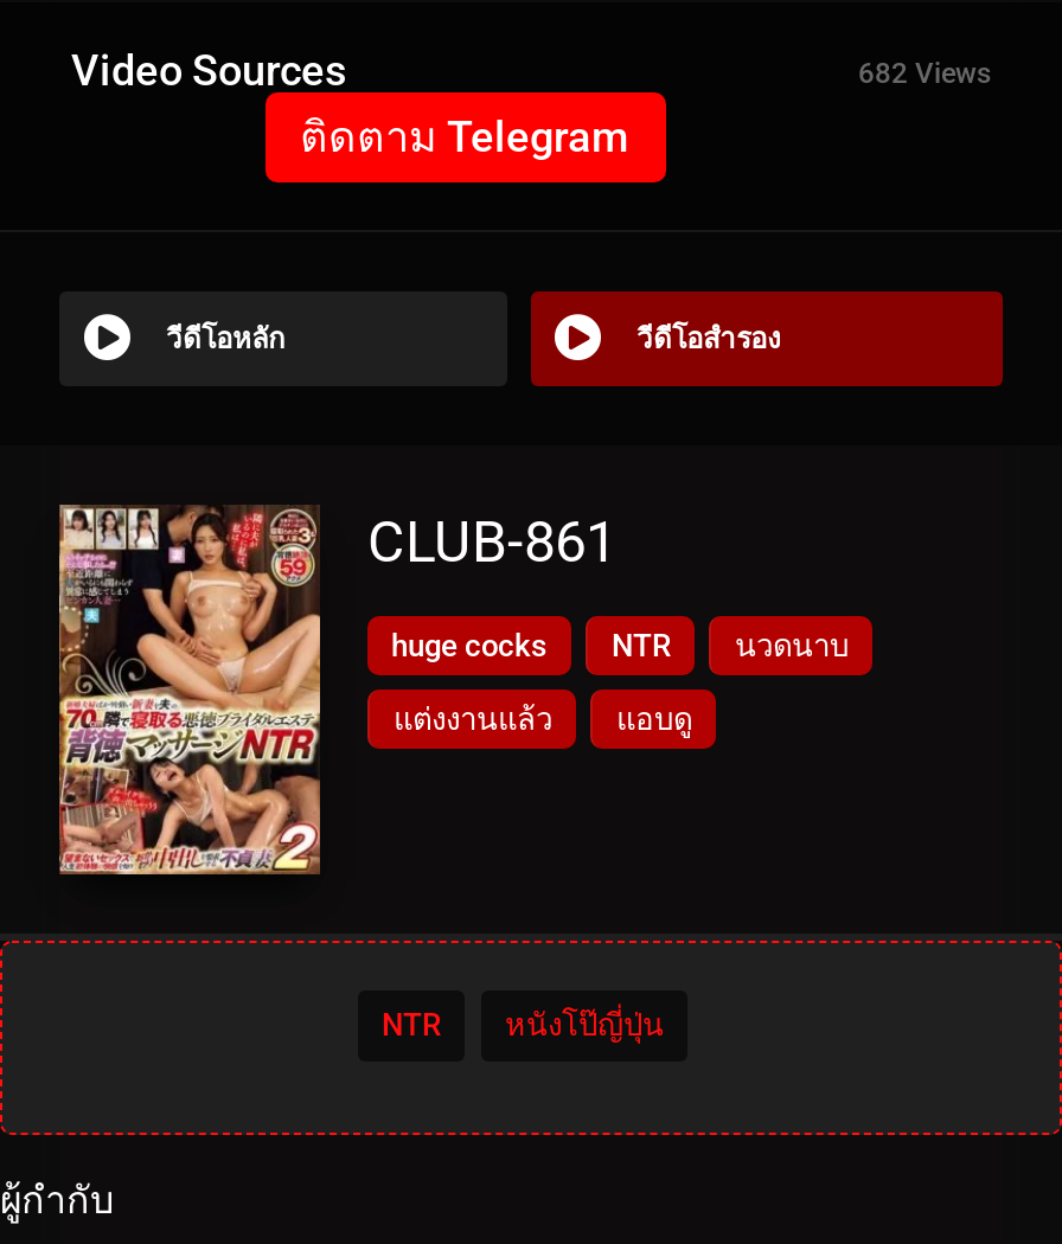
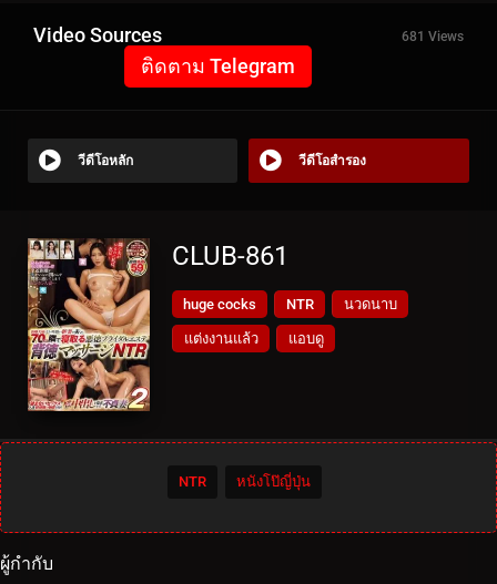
- 682 Views
+ 681 Views
